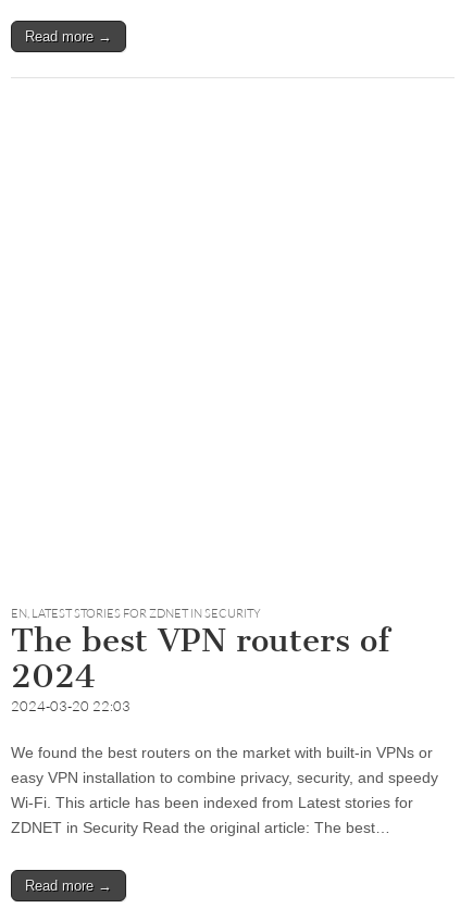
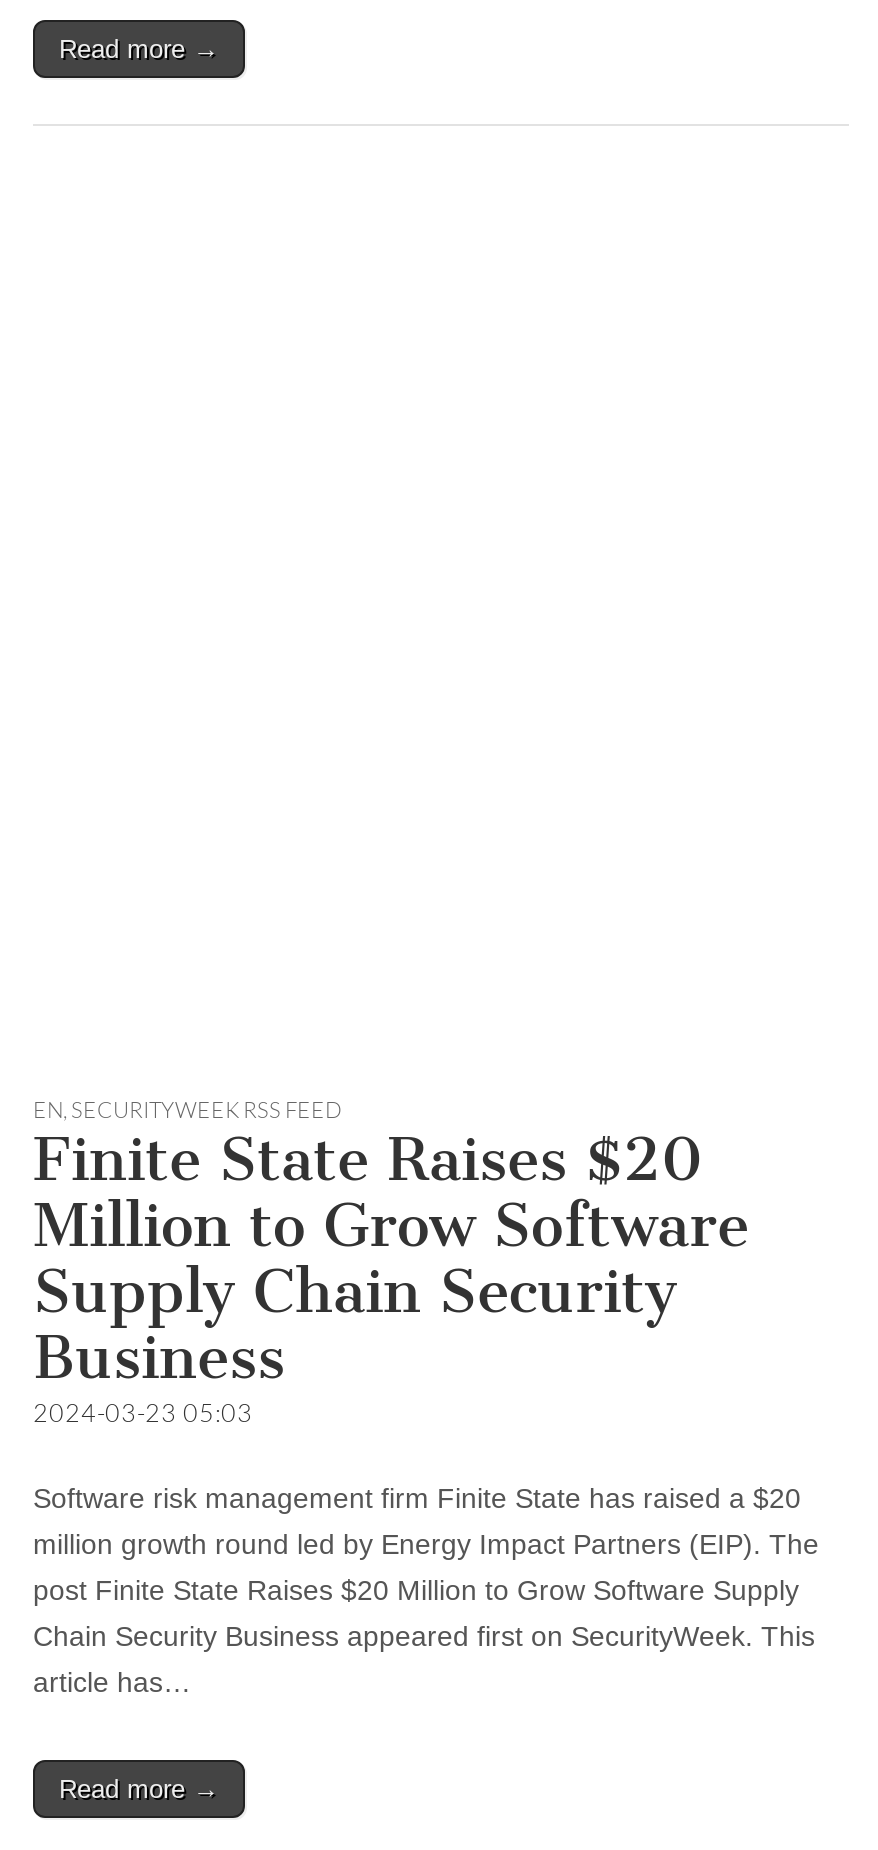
- EN, LATEST STORIES FOR ZDNET IN SECURITY
- The best VPN routers of
- 2024
- 2024-03-20 22:03
+ EN, SECURITYWEEK RSS FEED
+ Finite State Raises $20
+ Million to Grow Software
+ Supply Chain Security
+ Business
+ 2024-03-23 05:03

- We found the best routers on the market with built-in VPNs or
- easy VPN installation to combine privacy, security, and speedy
- Wi-Fi. This article has been indexed from Latest stories for
- ZDNET in Security Read the original article: The best…
+ Software risk management firm Finite State has raised a $20
+ million growth round led by Energy Impact Partners (EIP). The
+ post Finite State Raises $20 Million to Grow Software Supply
+ Chain Security Business appeared first on SecurityWeek. This
+ article has…
